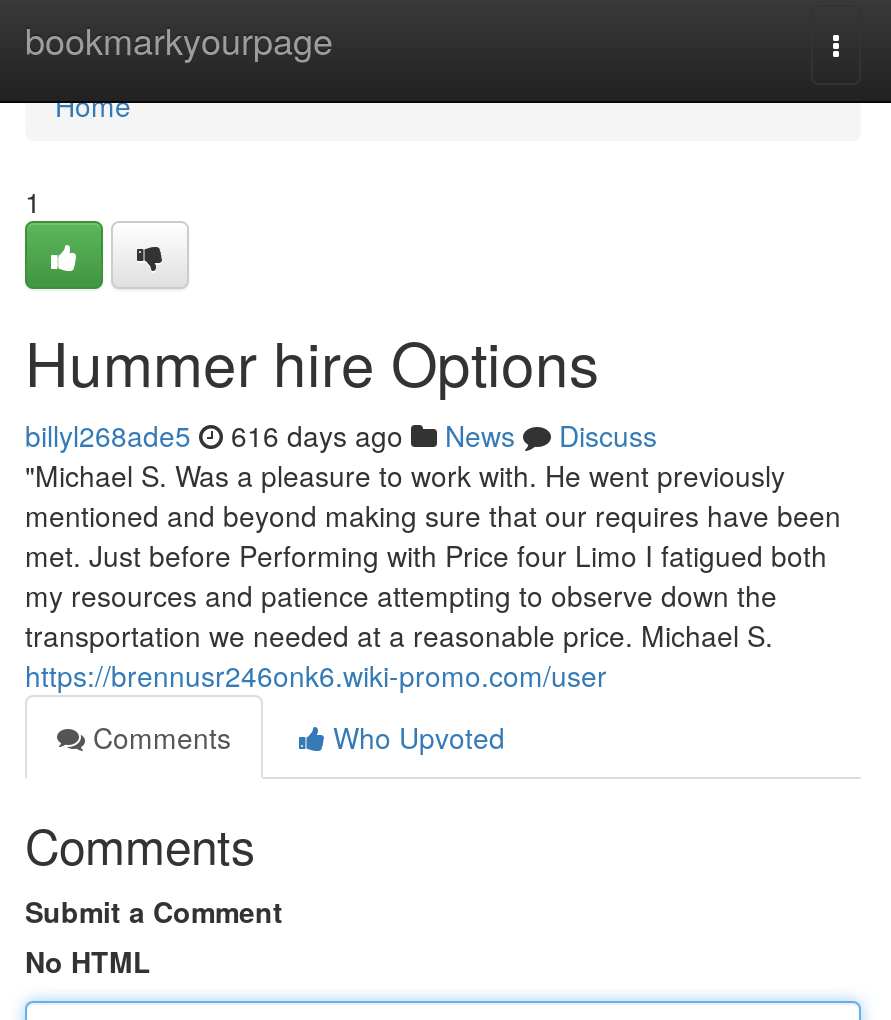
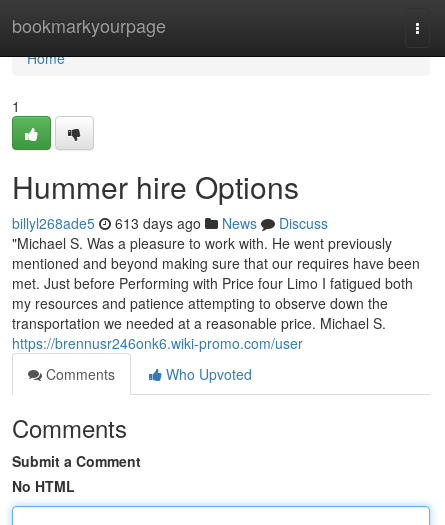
- billyl268ade5 616 days ago News Discuss
+ billyl268ade5 613 days ago News Discuss
